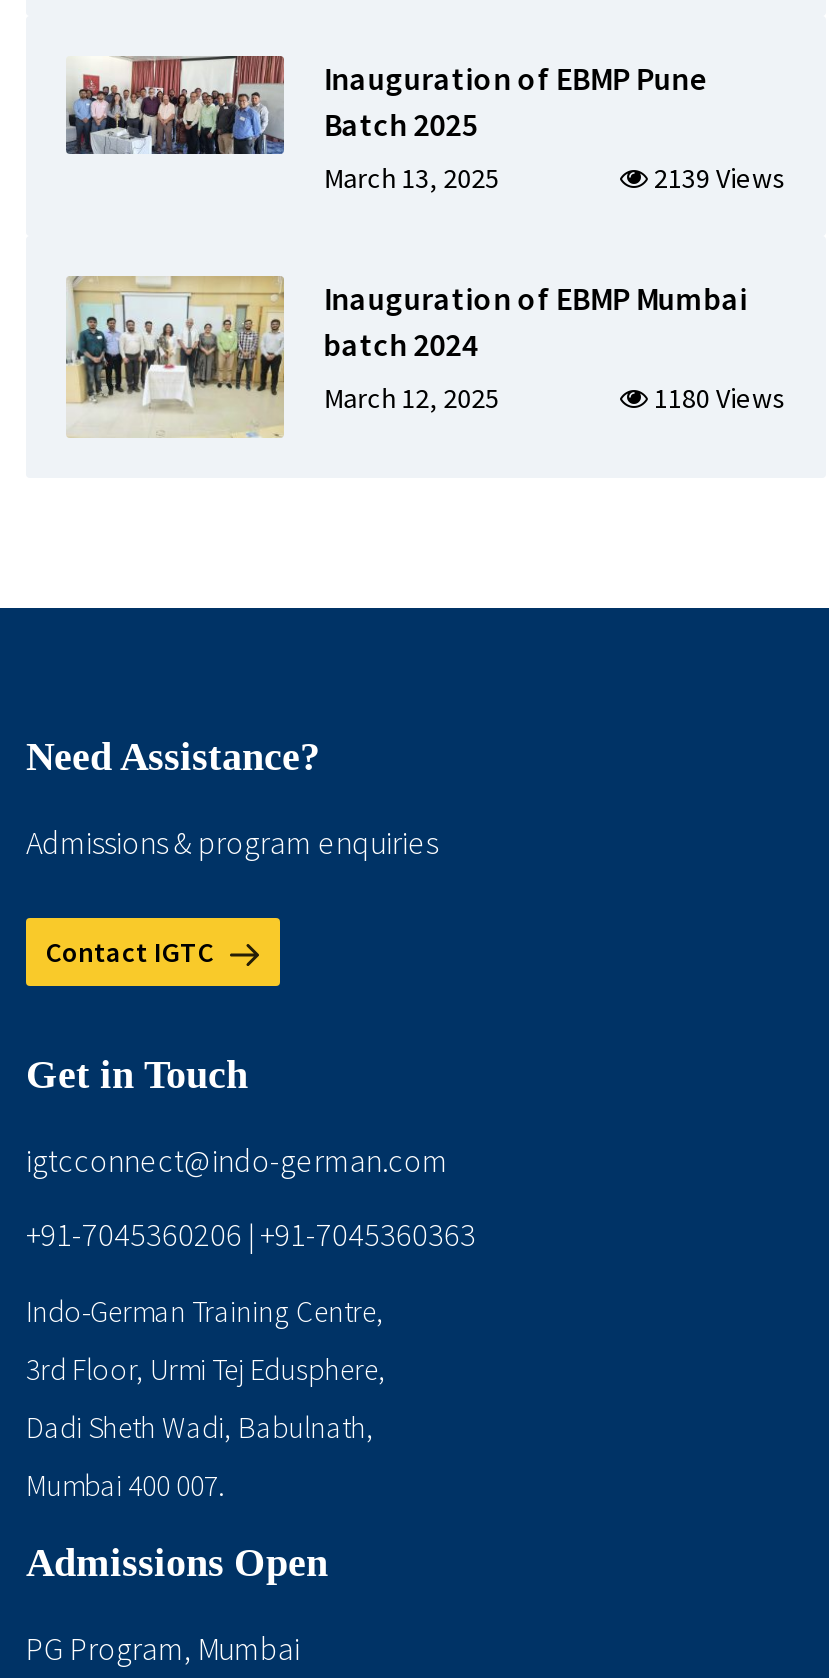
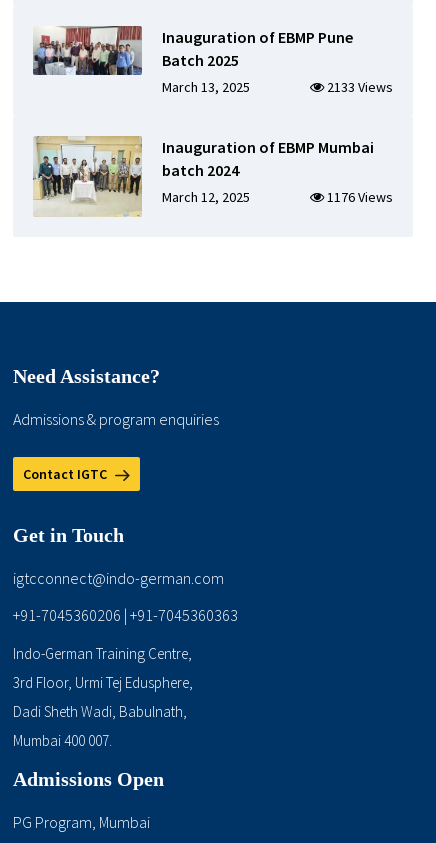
- 2139 Views
+ 2133 Views

- 1180 Views
+ 1176 Views
